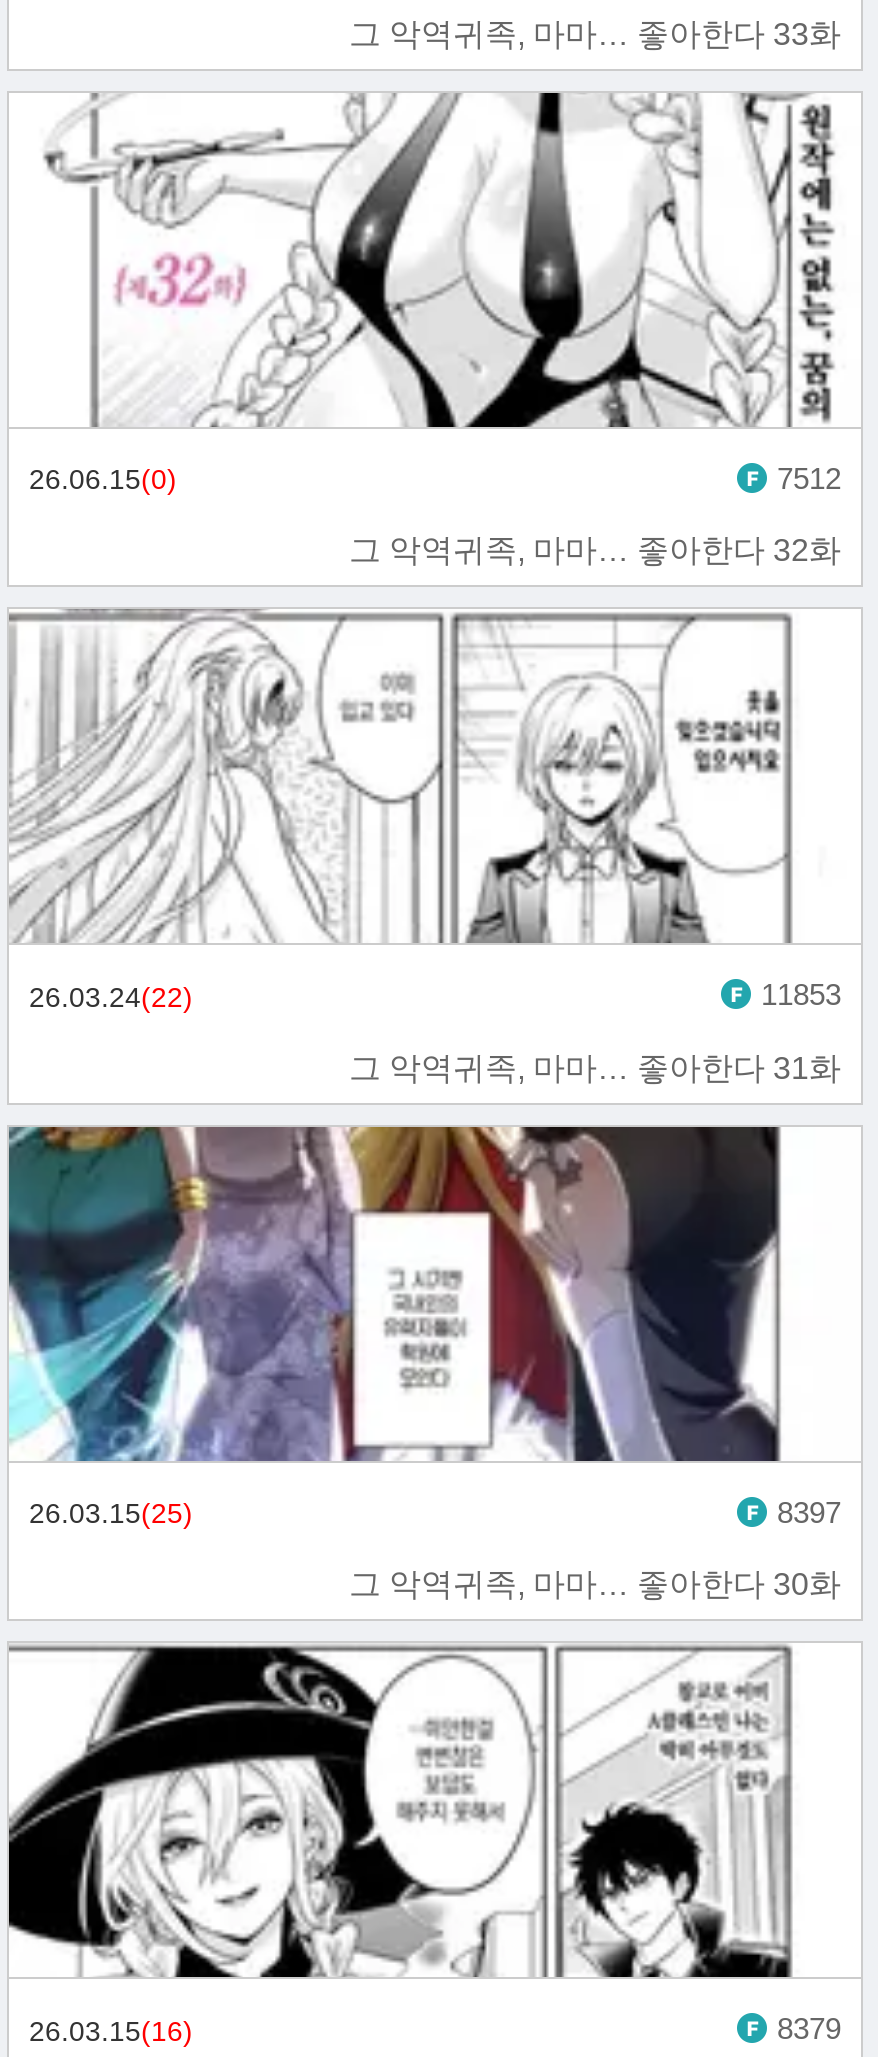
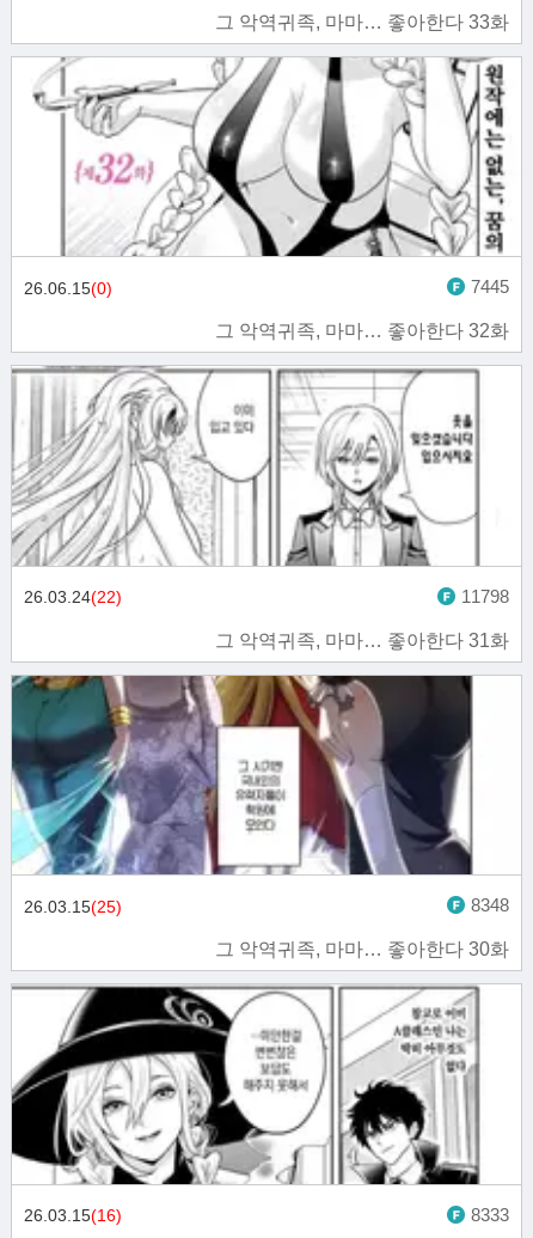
- 7512
+ 7445

- 11853
+ 11798

- 8397
+ 8348

- 8379
+ 8333
